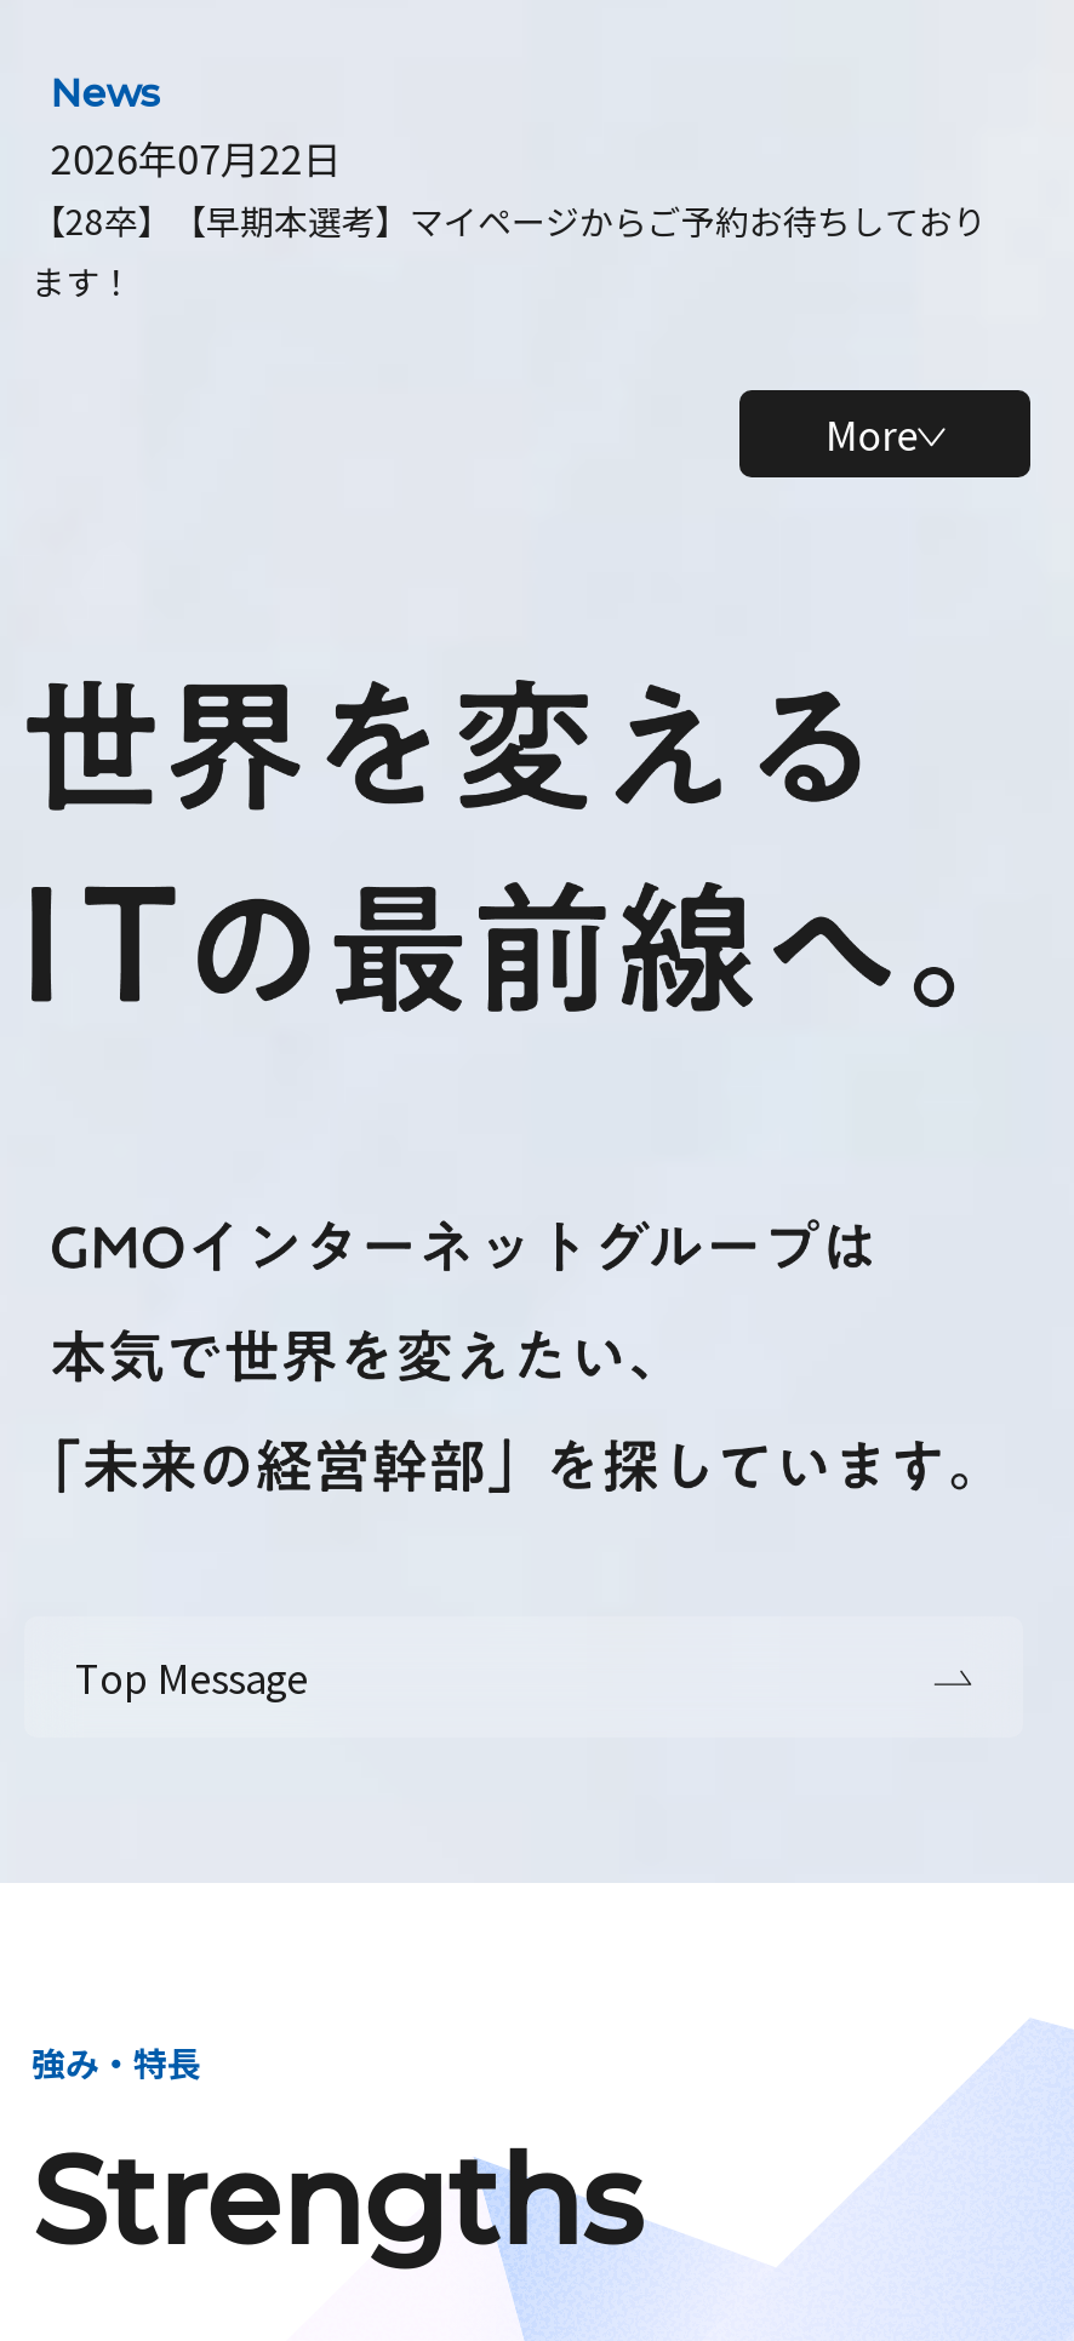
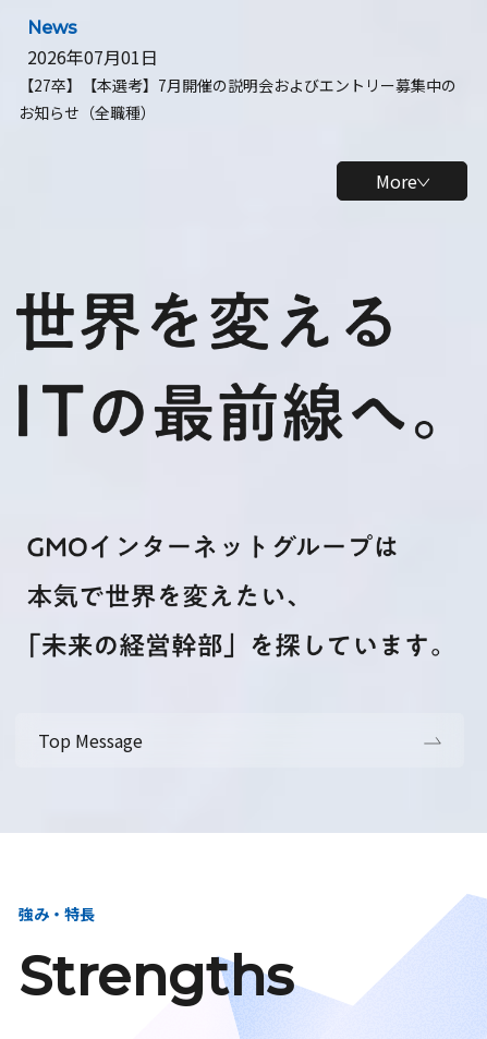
- 2026年07月22日
- 【28卒】【早期本選考】マイページからご予約お待ちしており
- ます！
+ 2026年07月01日
+ 【27卒】【本選考】7月開催の説明会およびエントリー募集中の
+ お知らせ（全職種）
